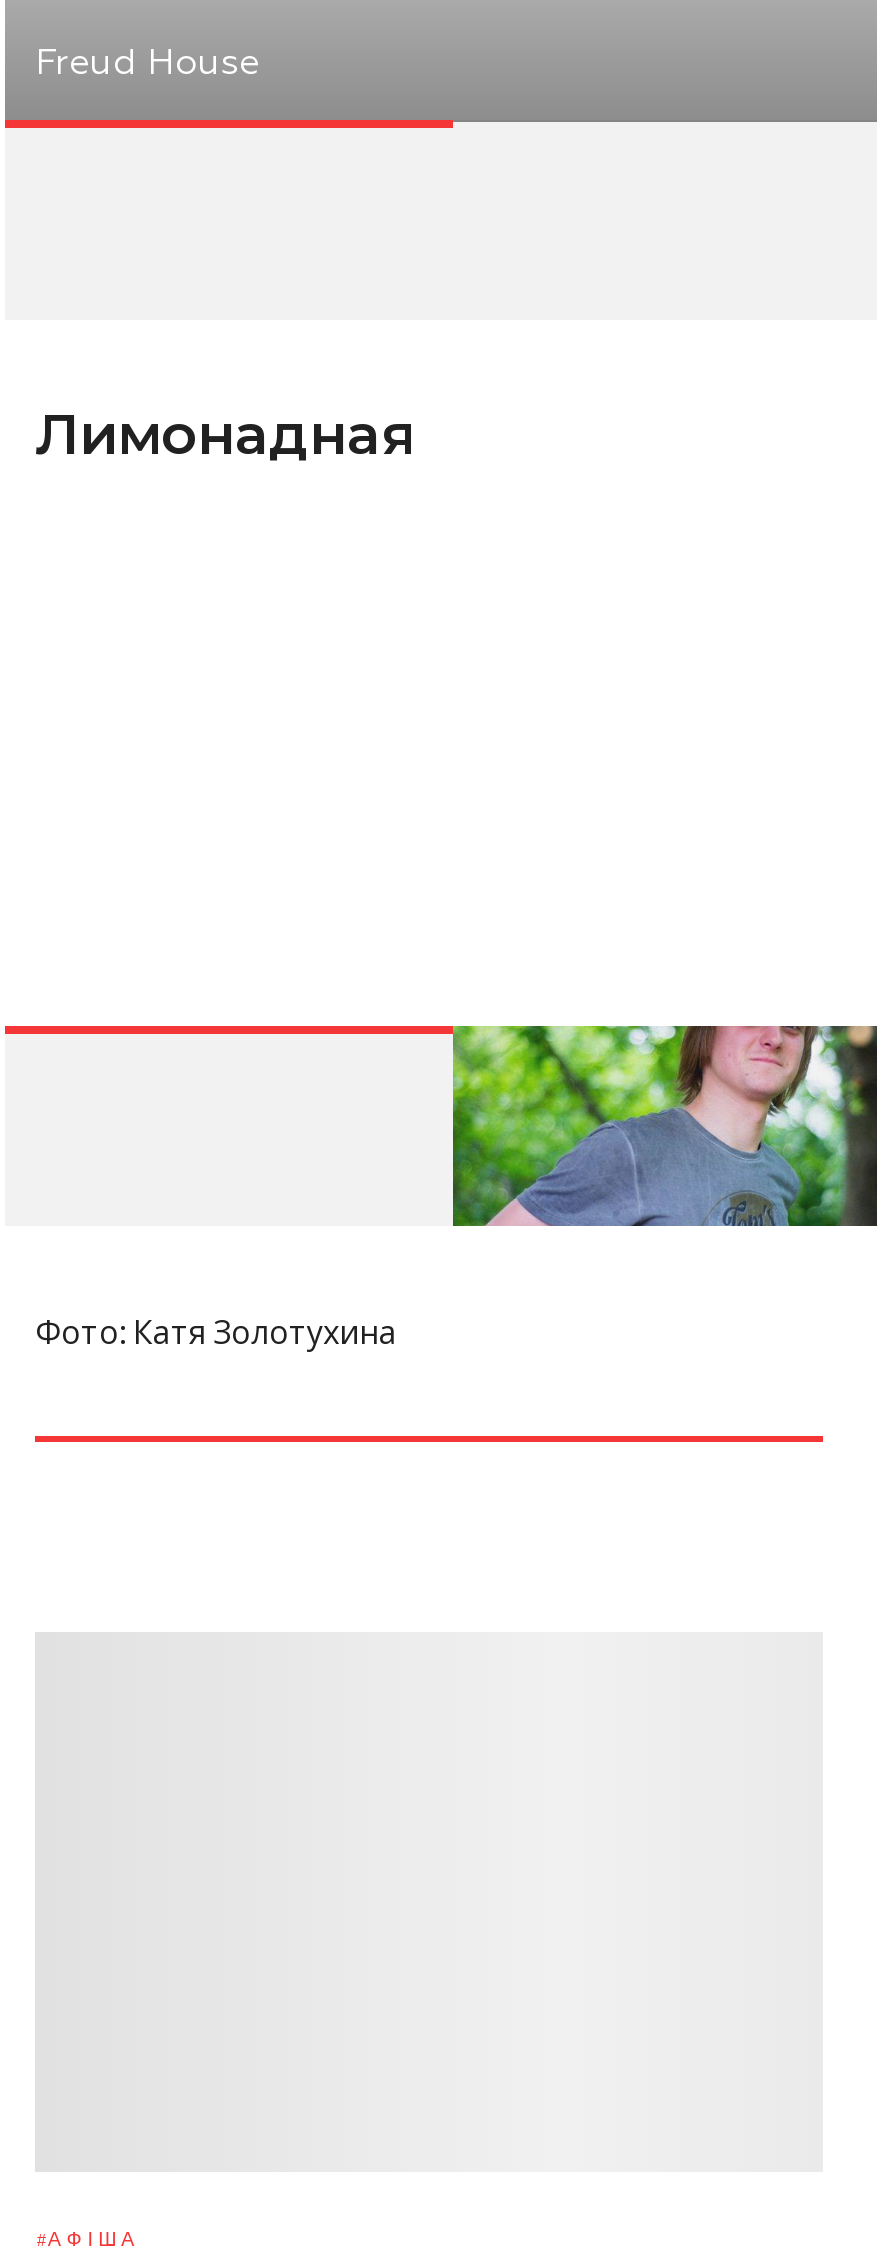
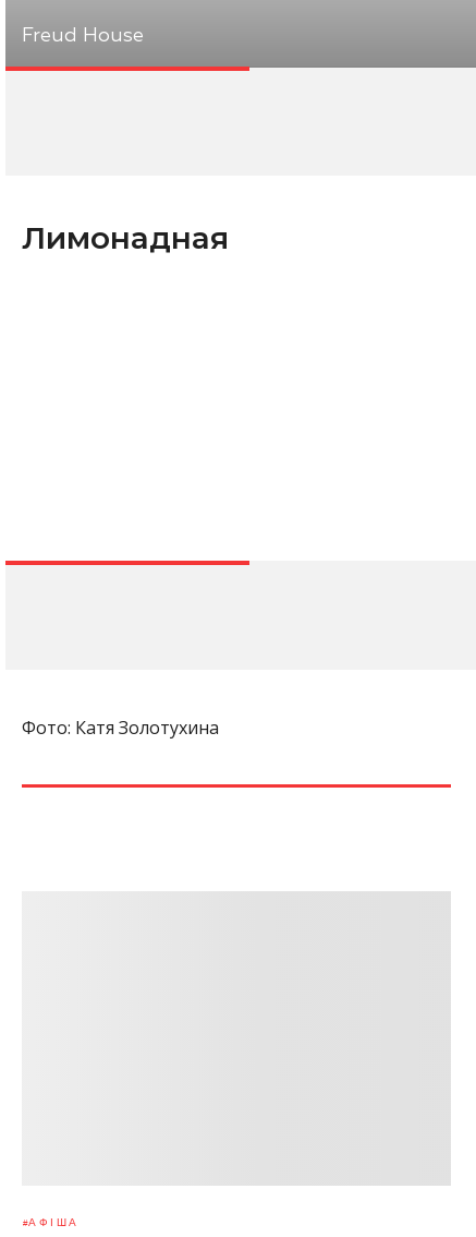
- [image]
